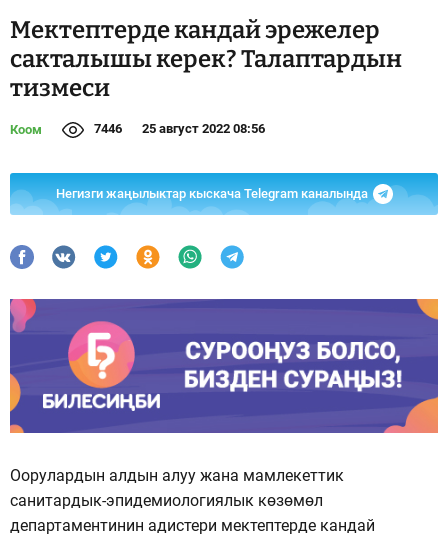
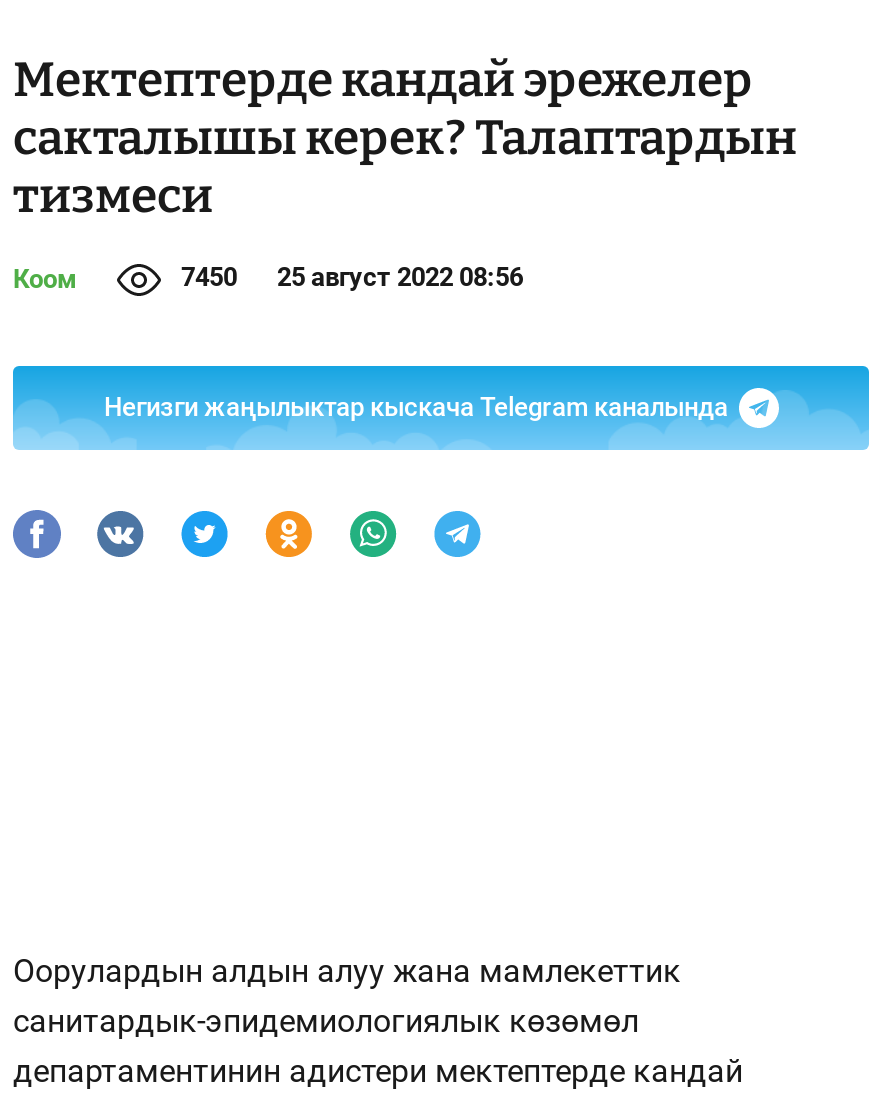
- 7446 25 август 2022 08:56
+ 7450 25 август 2022 08:56

- [image]
